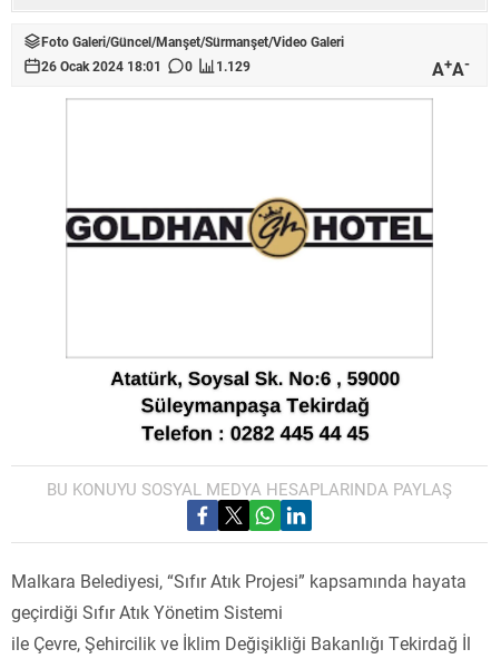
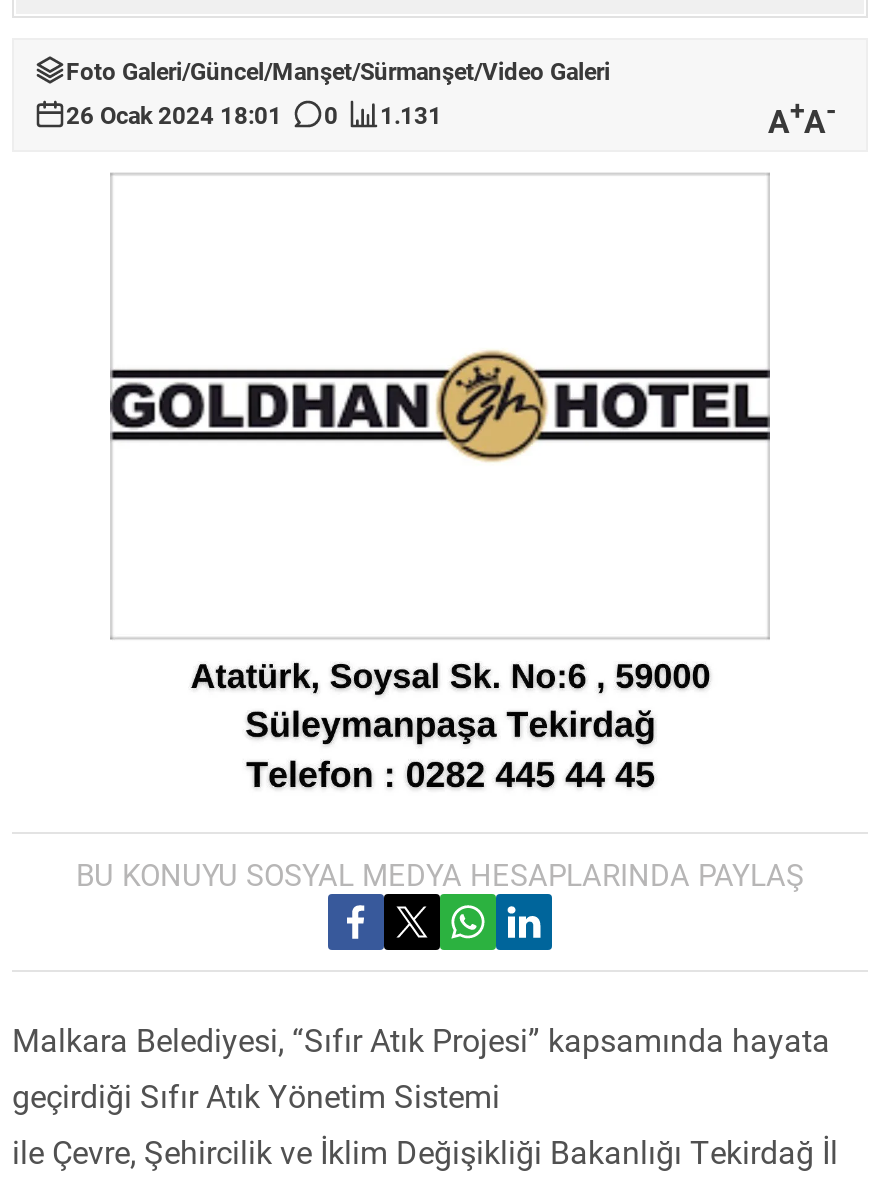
- 26 Ocak 2024 18:01 0 1.129
+ 26 Ocak 2024 18:01 0 1.131
